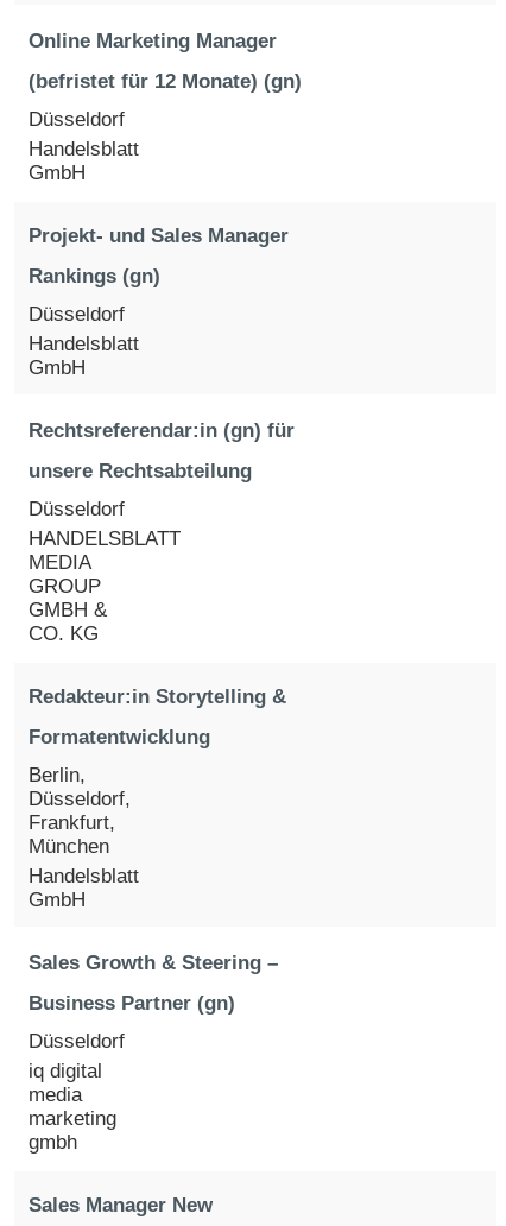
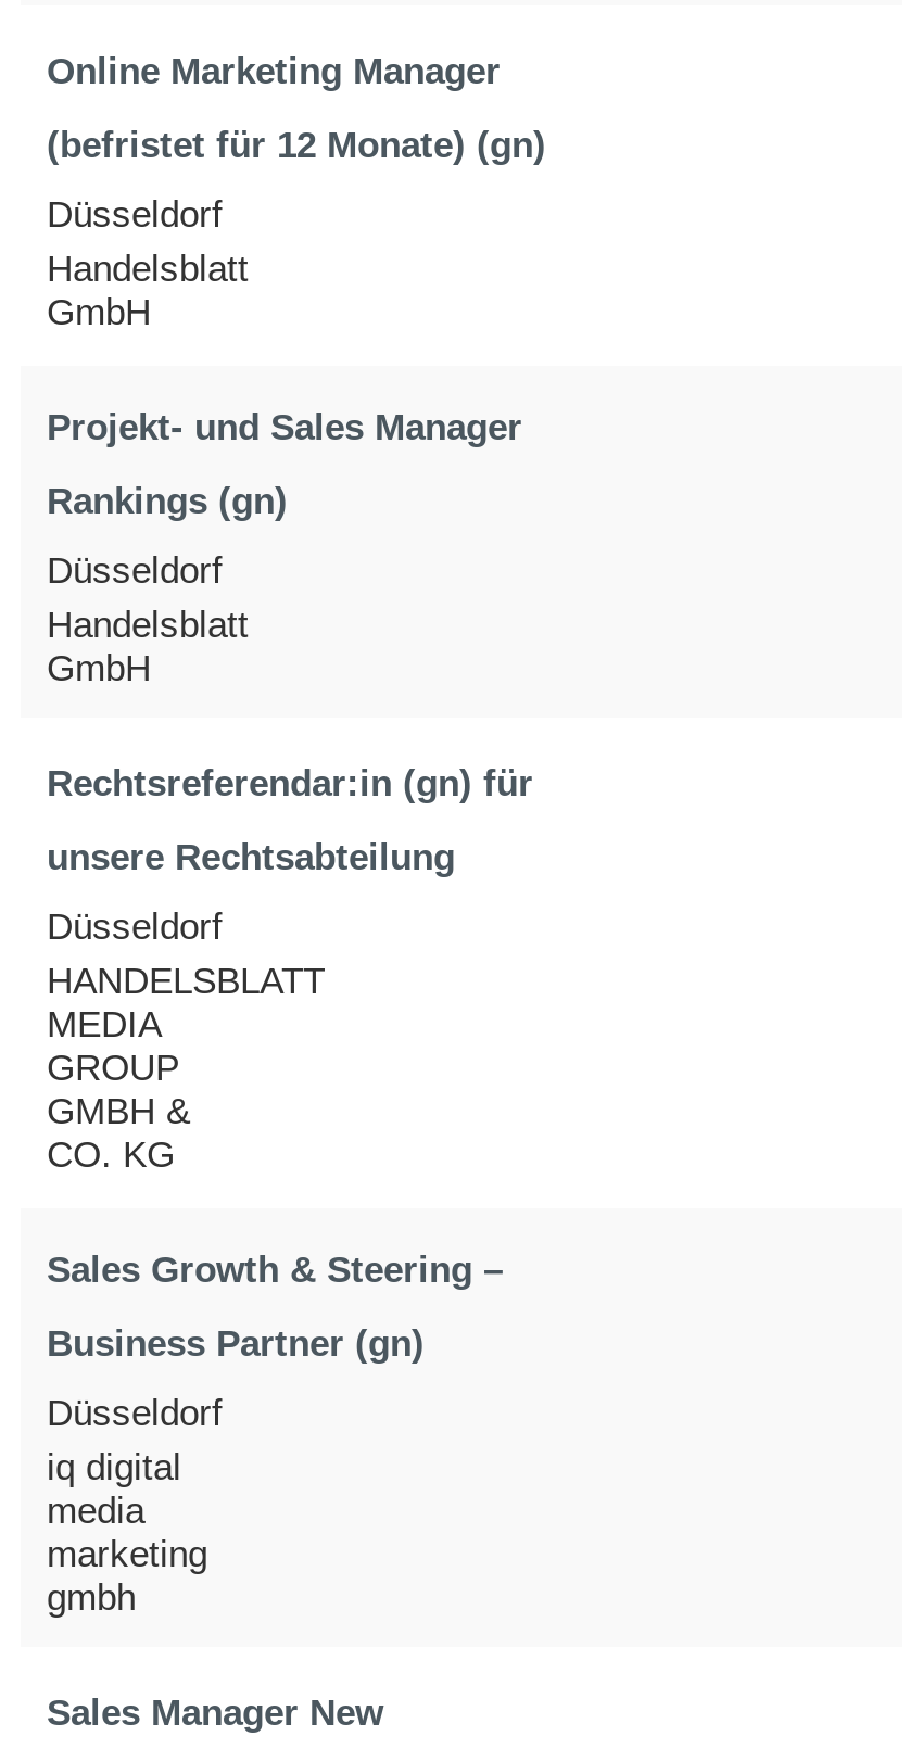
- Redakteur:in Storytelling &
- Formatentwicklung
- Berlin,
- Düsseldorf,
- Frankfurt,
- München
- Handelsblatt
- GmbH
